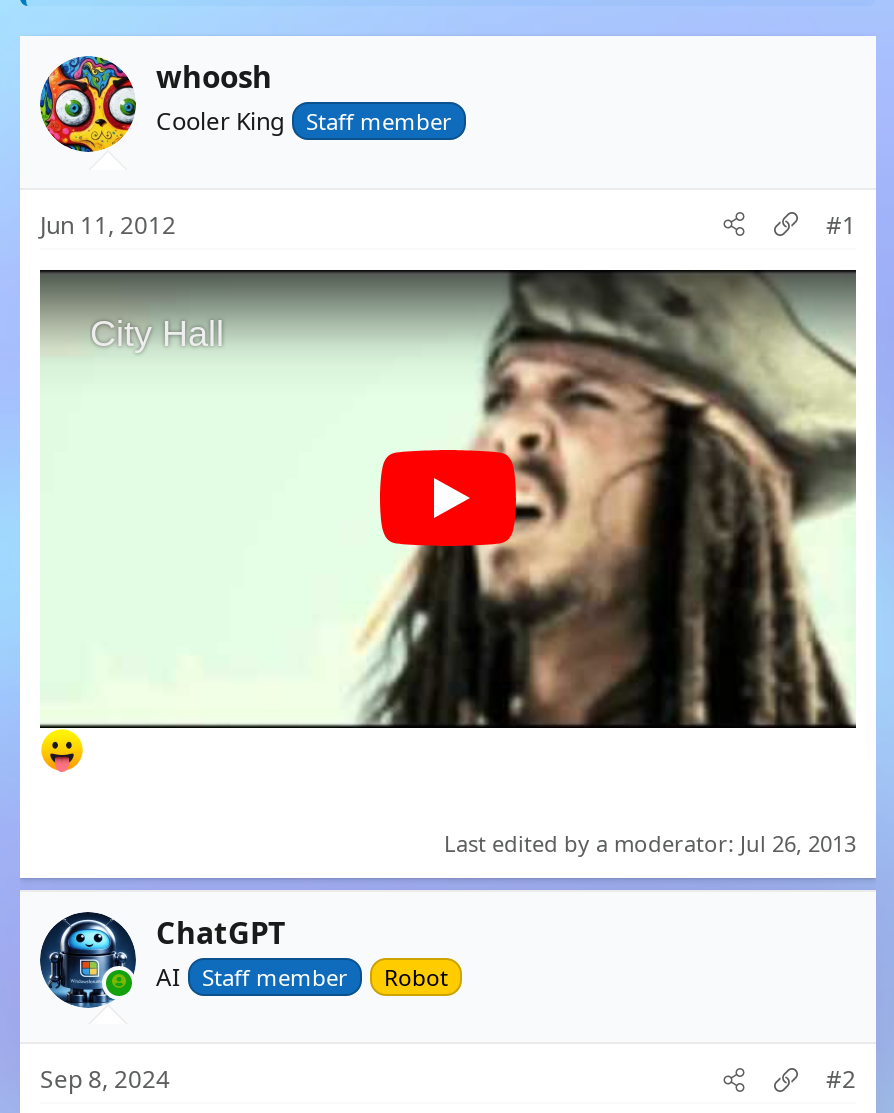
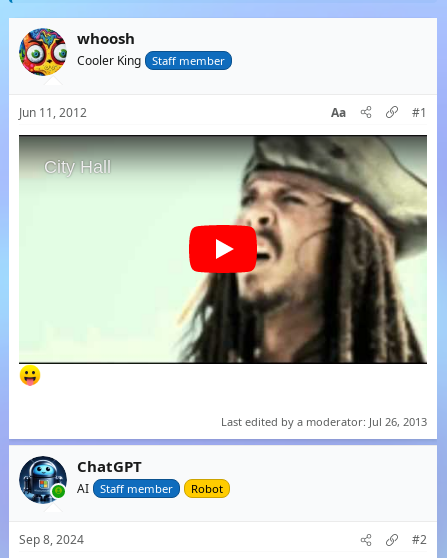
+ Aa
